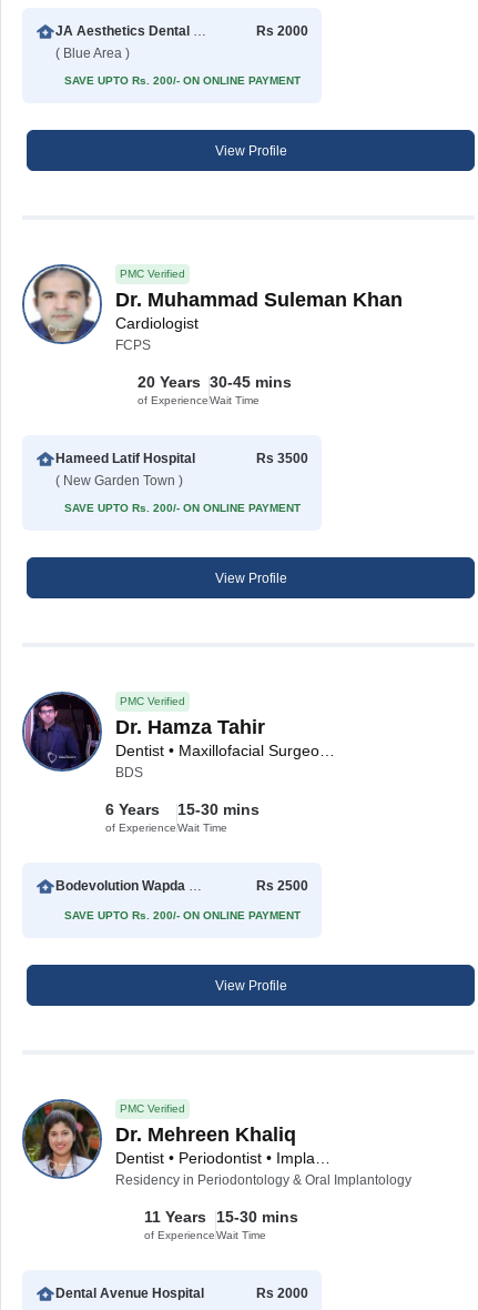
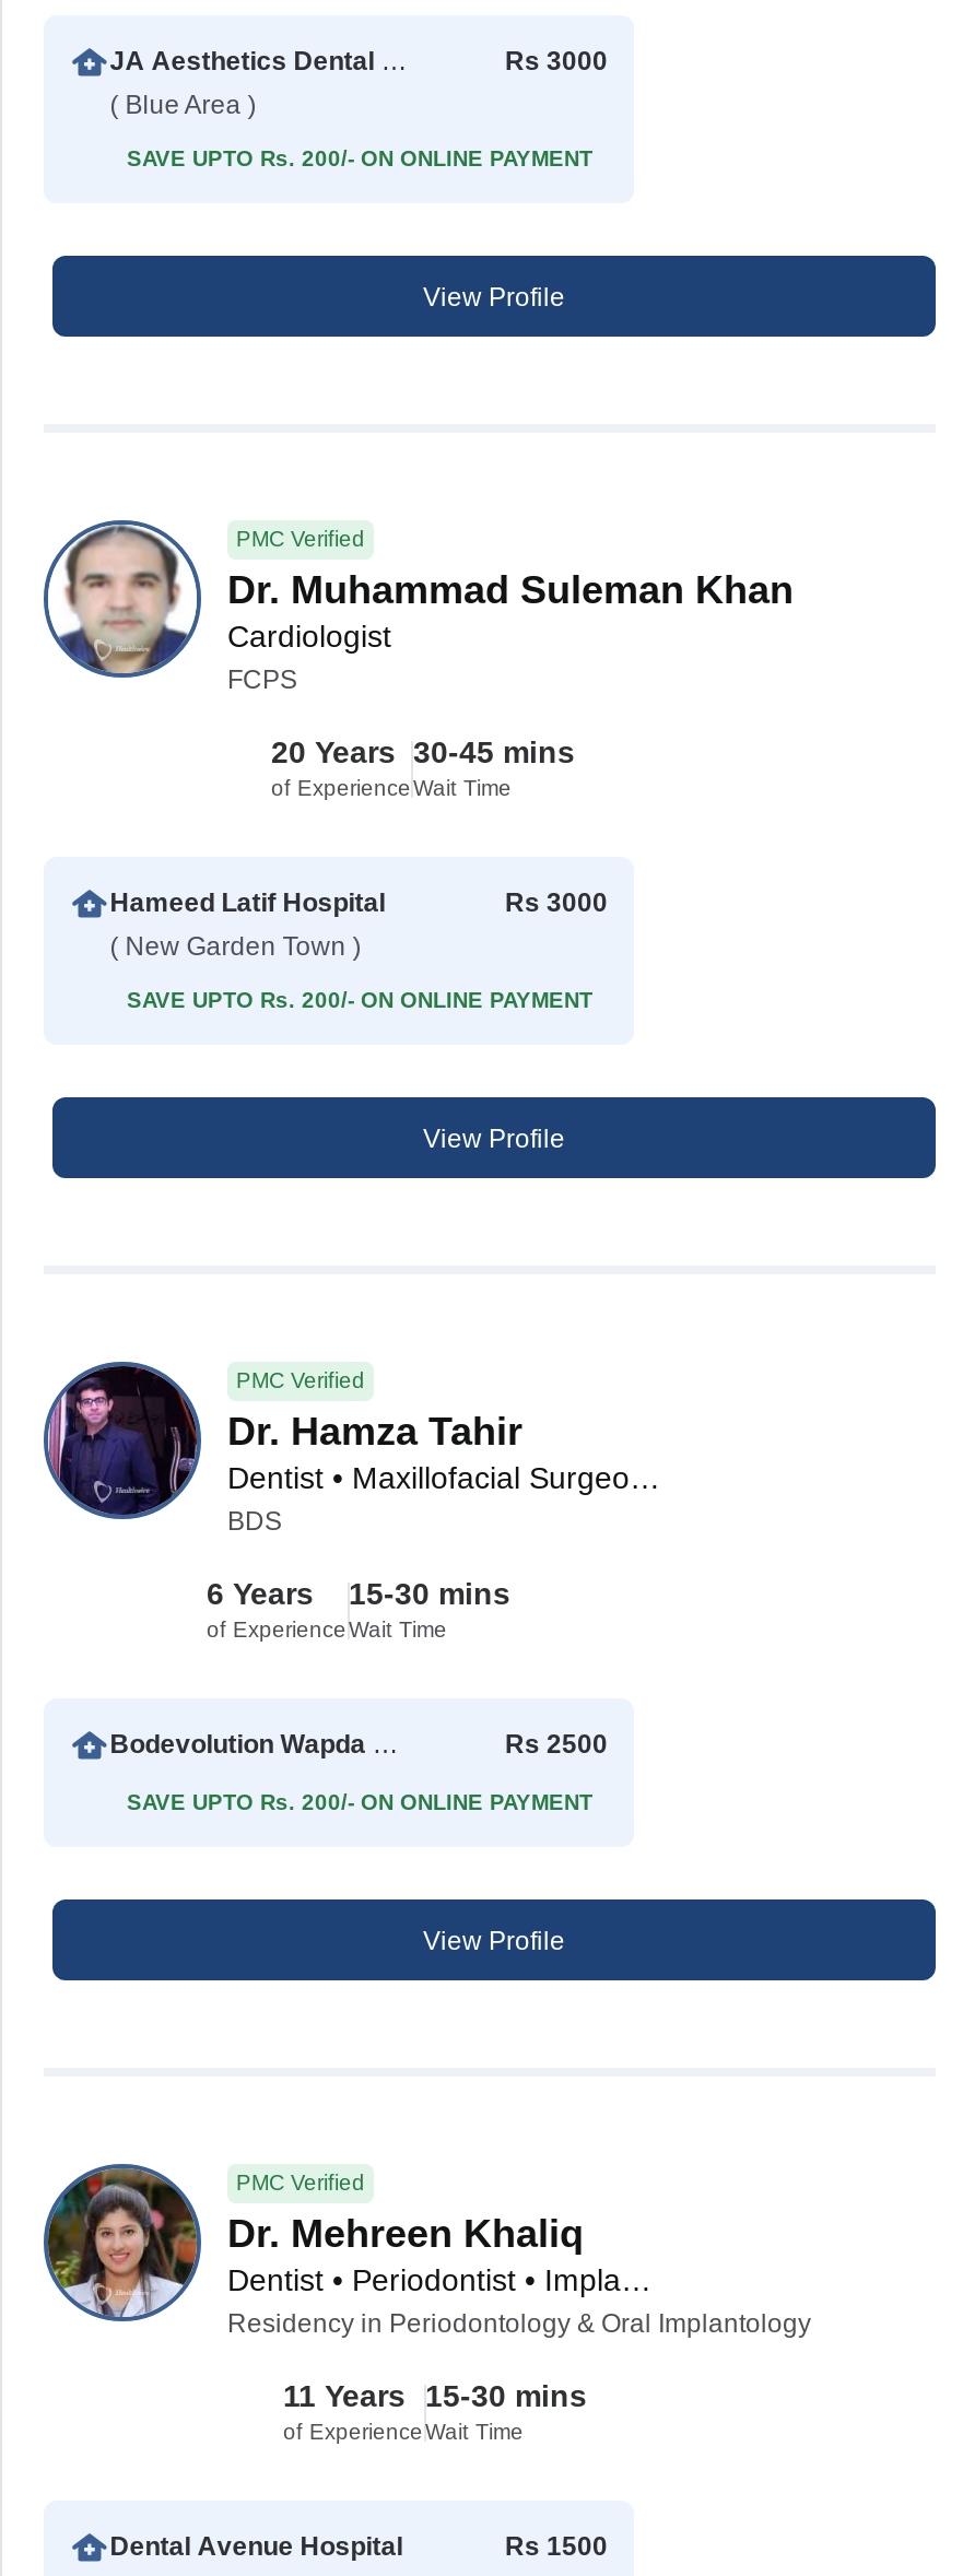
- Rs 2000
+ Rs 3000

- Rs 3500
+ Rs 3000

- Rs 2000
+ Rs 1500
